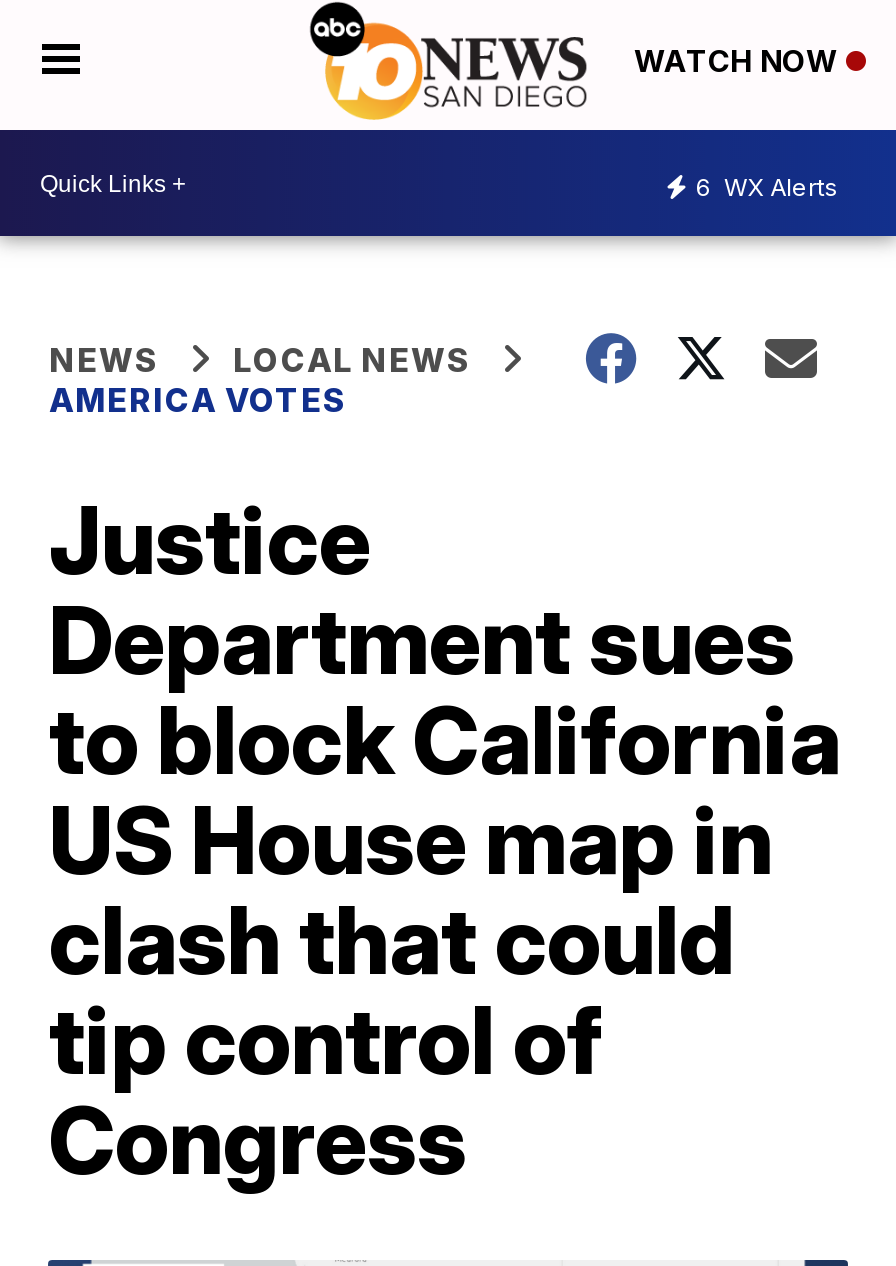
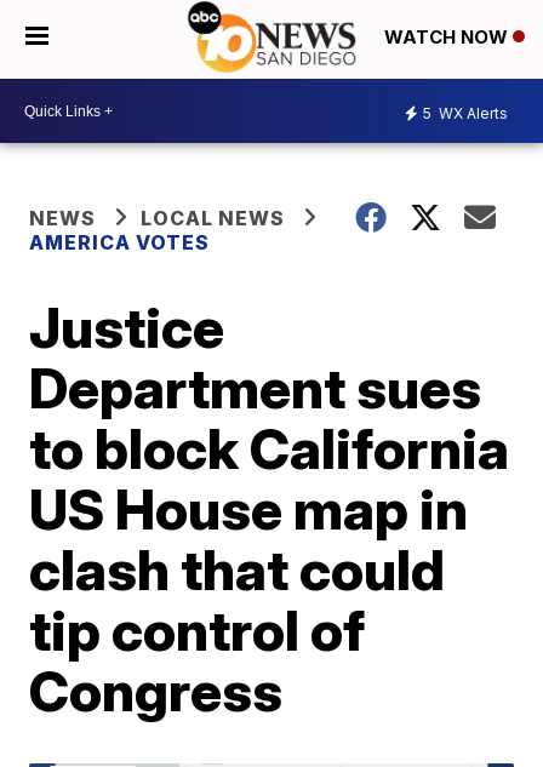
- 6 WX Alerts
+ 5 WX Alerts
